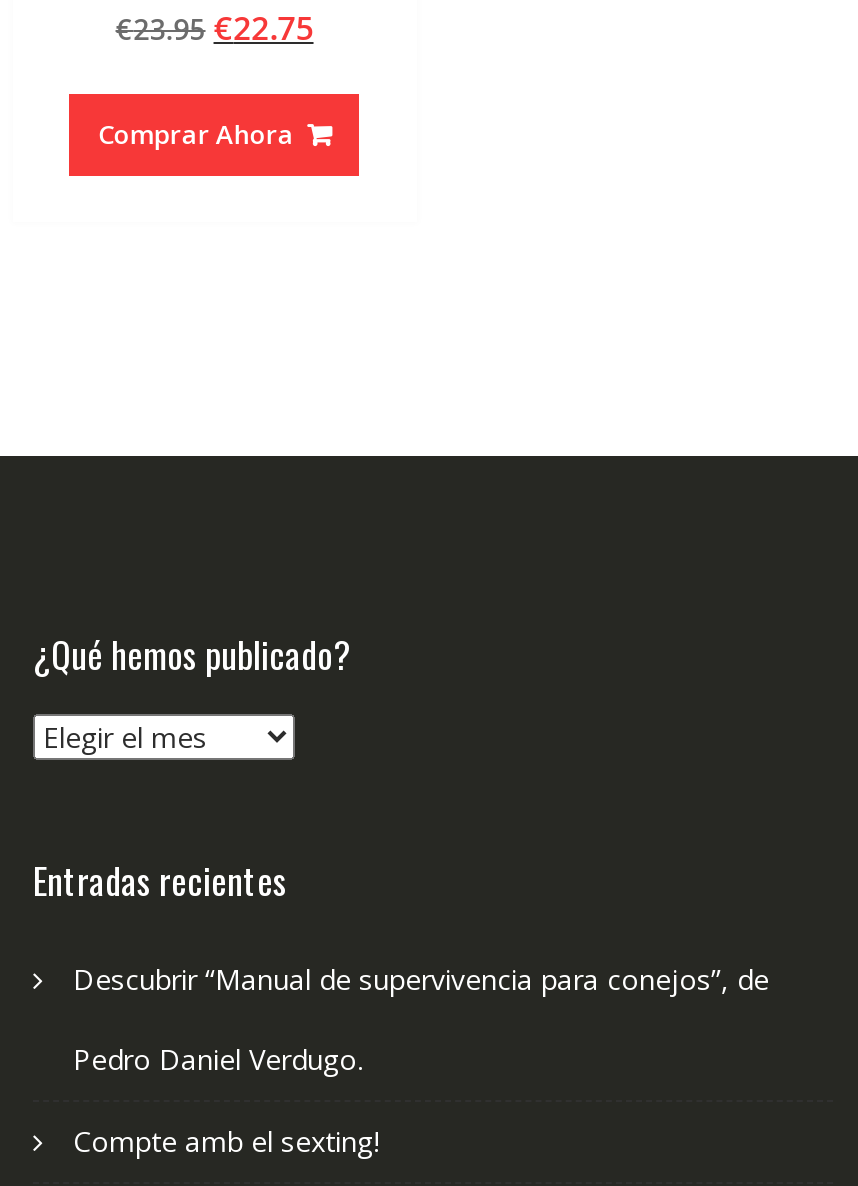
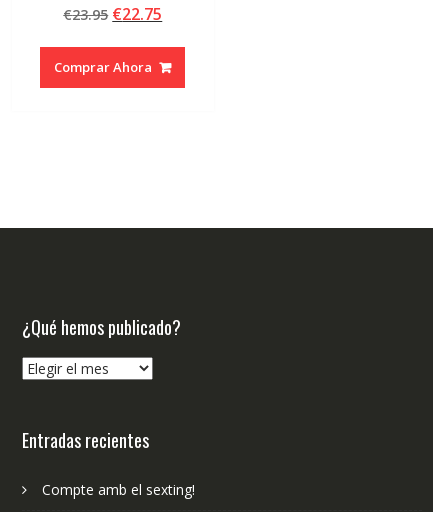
- Descubrir “Manual de supervivencia para conejos”, de
- Pedro Daniel Verdugo.
